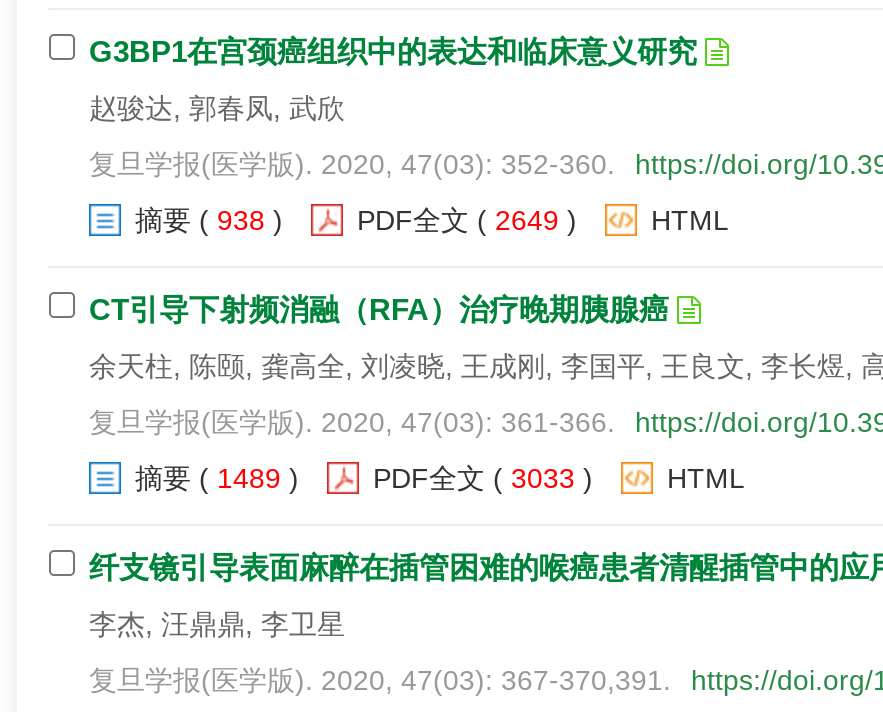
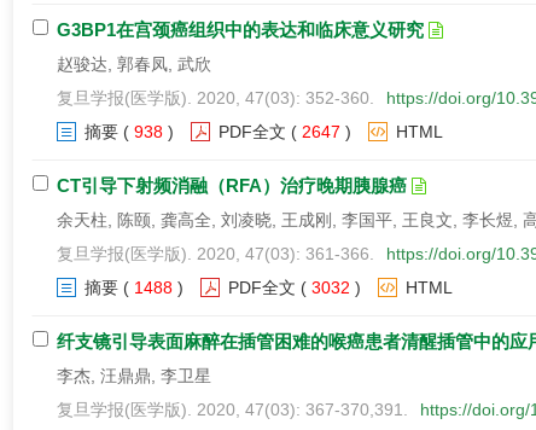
- PDF全文( 2649)
+ PDF全文( 2647)

- 摘要( 1489)
+ 摘要( 1488)

- PDF全文( 3033)
+ PDF全文( 3032)
